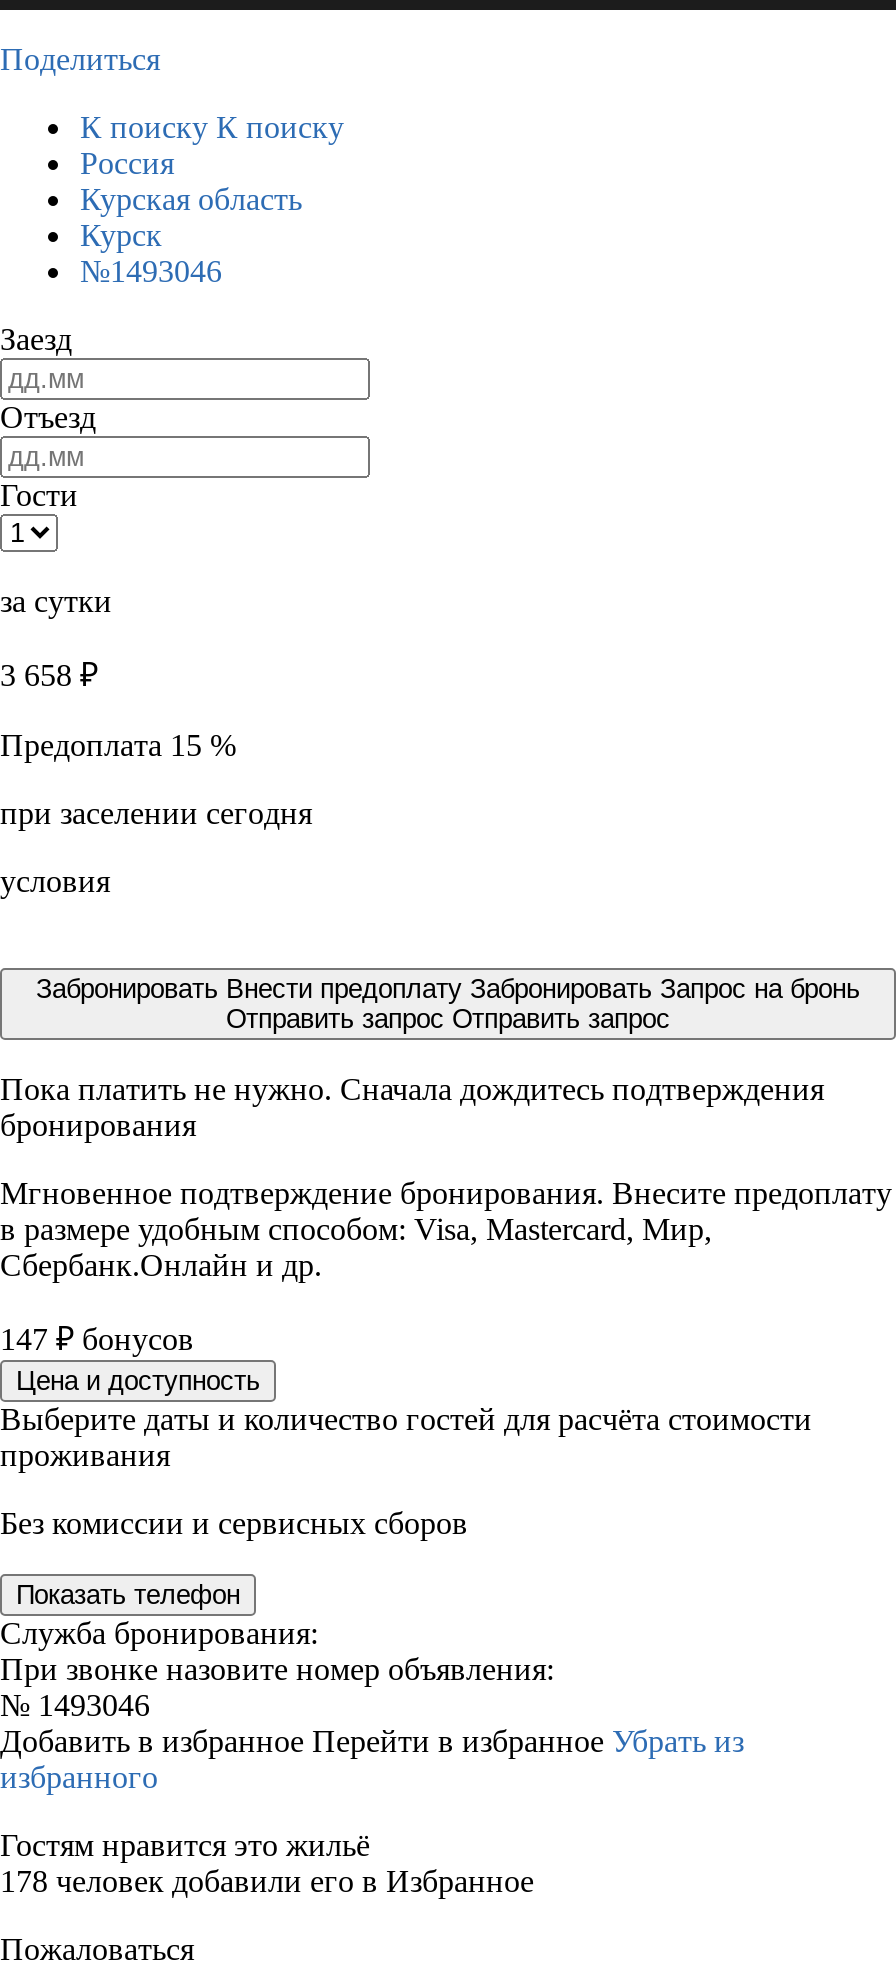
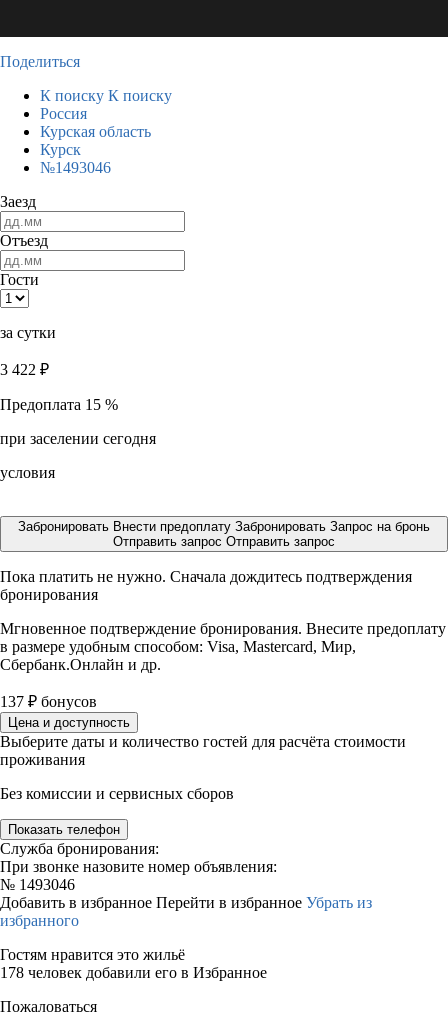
- 3 658 ₽
+ 3 422 ₽

- 147 ₽ бонусов
+ 137 ₽ бонусов
